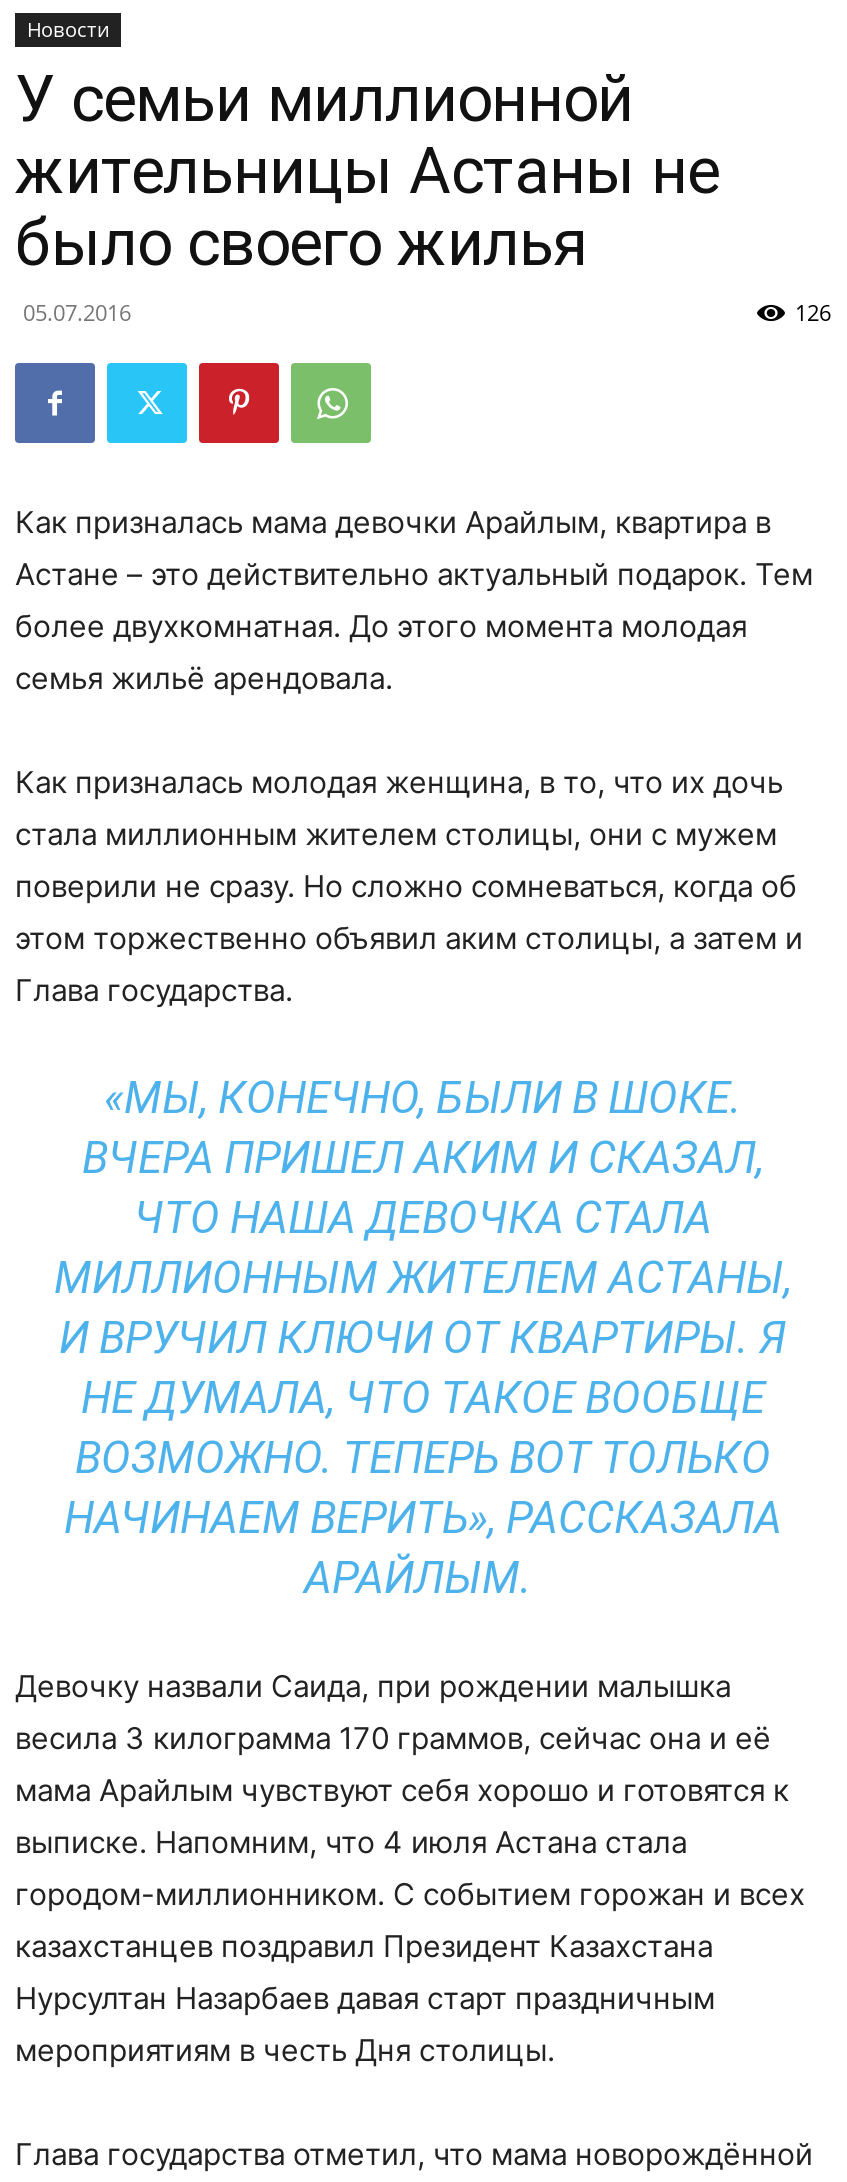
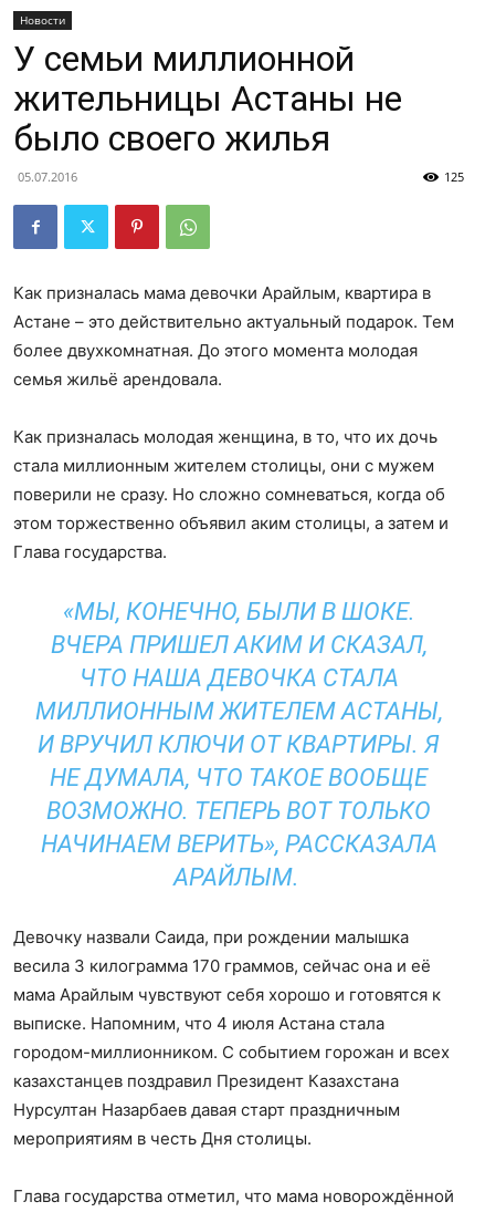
- 126
+ 125
